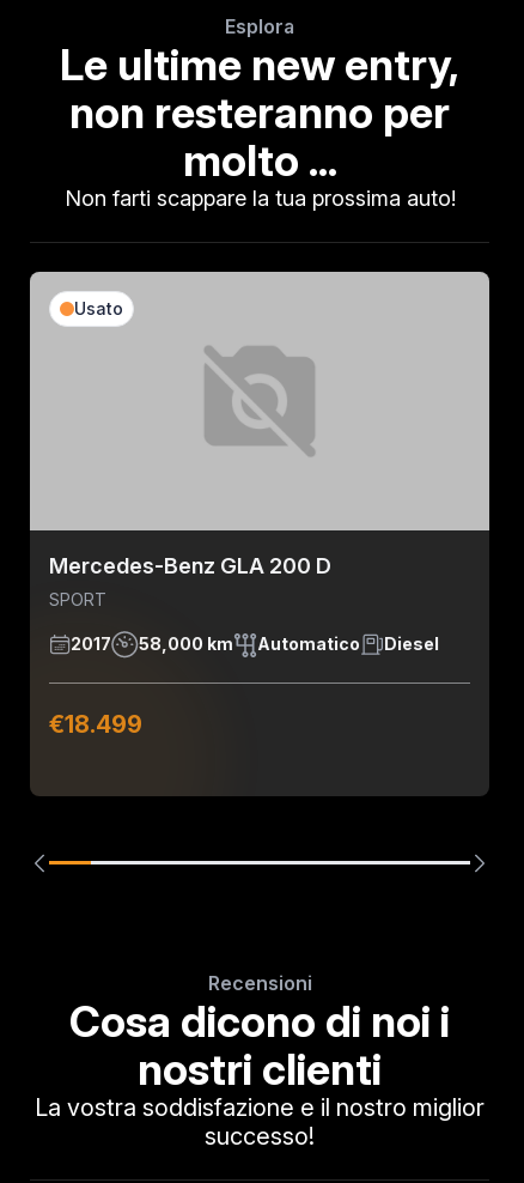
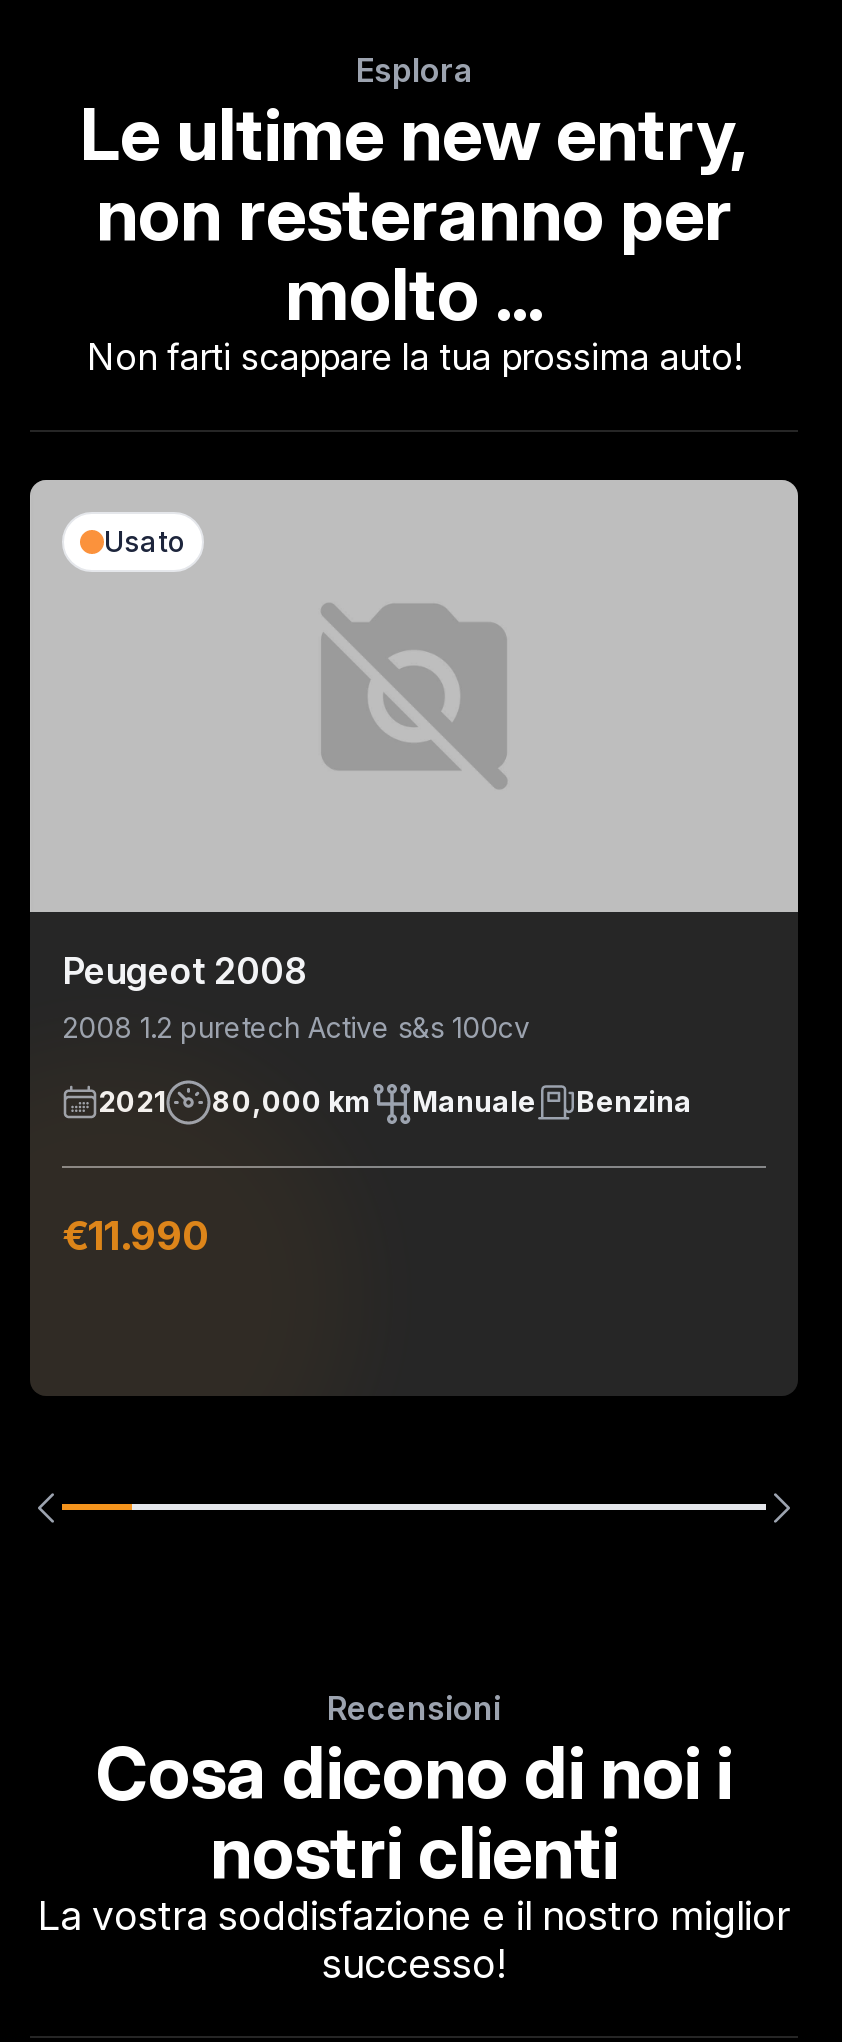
- Mercedes-Benz GLA 200 D
- SPORT
+ Peugeot 2008
+ 2008 1.2 puretech Active s&s 100cv

- 2017
- 58,000 km
- Automatico
- Diesel
+ 2021
+ 80,000 km
+ Manuale
+ Benzina

- €18.499
+ €11.990
